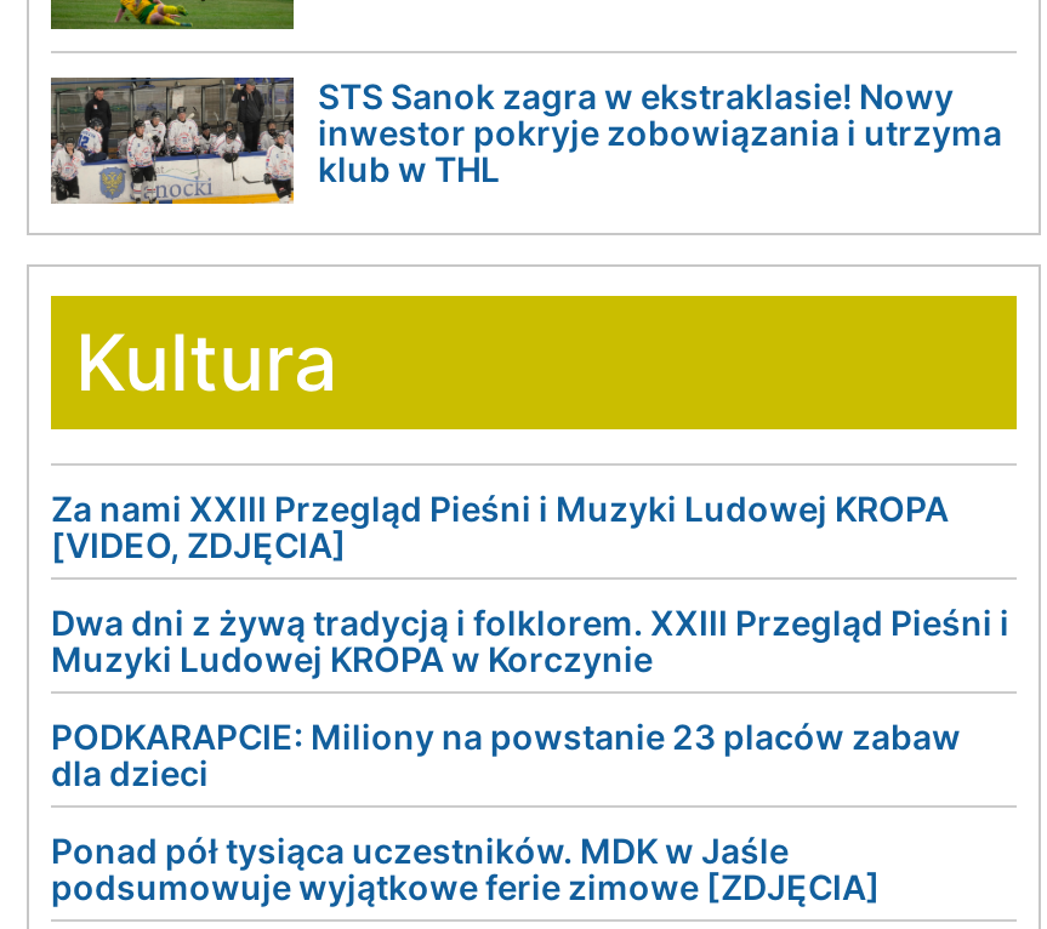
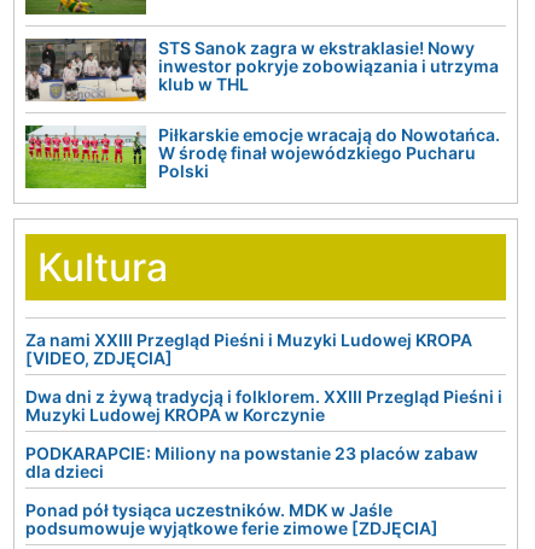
+ [image]
+ Piłkarskie emocje wracają do Nowotańca.
+ W środę finał wojewódzkiego Pucharu
+ Polski
